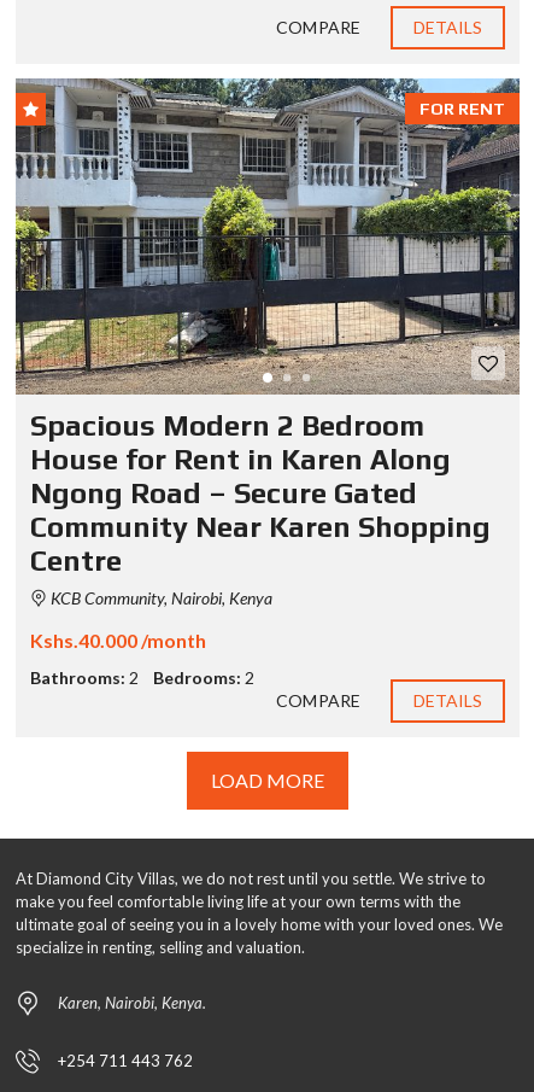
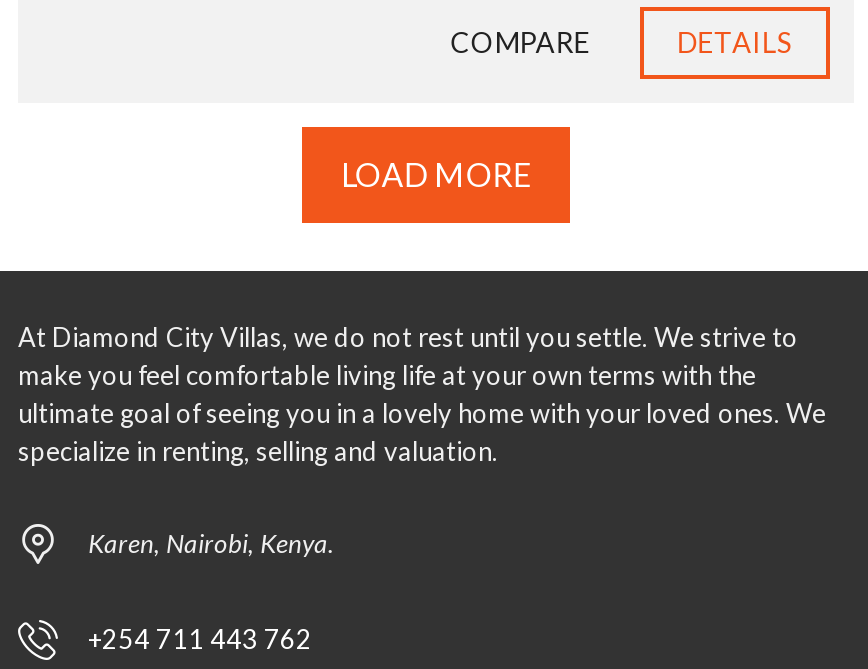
- [image]
- FOR RENT

- Spacious Modern 2 Bedroom
- House for Rent in Karen Along
- Ngong Road – Secure Gated
- Community Near Karen Shopping
- Centre
- KCB Community, Nairobi, Kenya
- Kshs.40.000 /month
- Bathrooms: 2
- Bedrooms: 2
- COMPARE
- DETAILS
